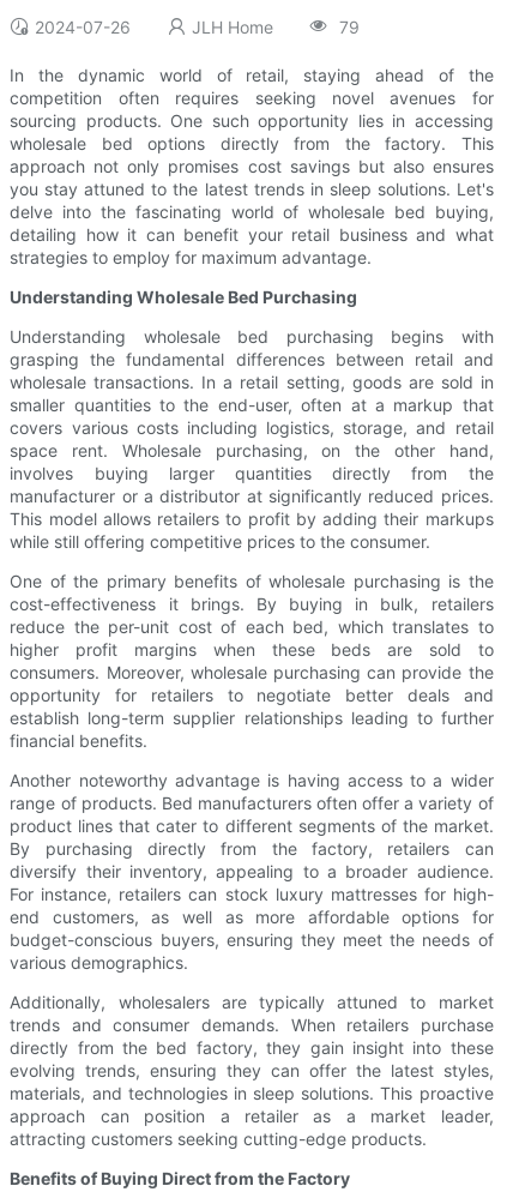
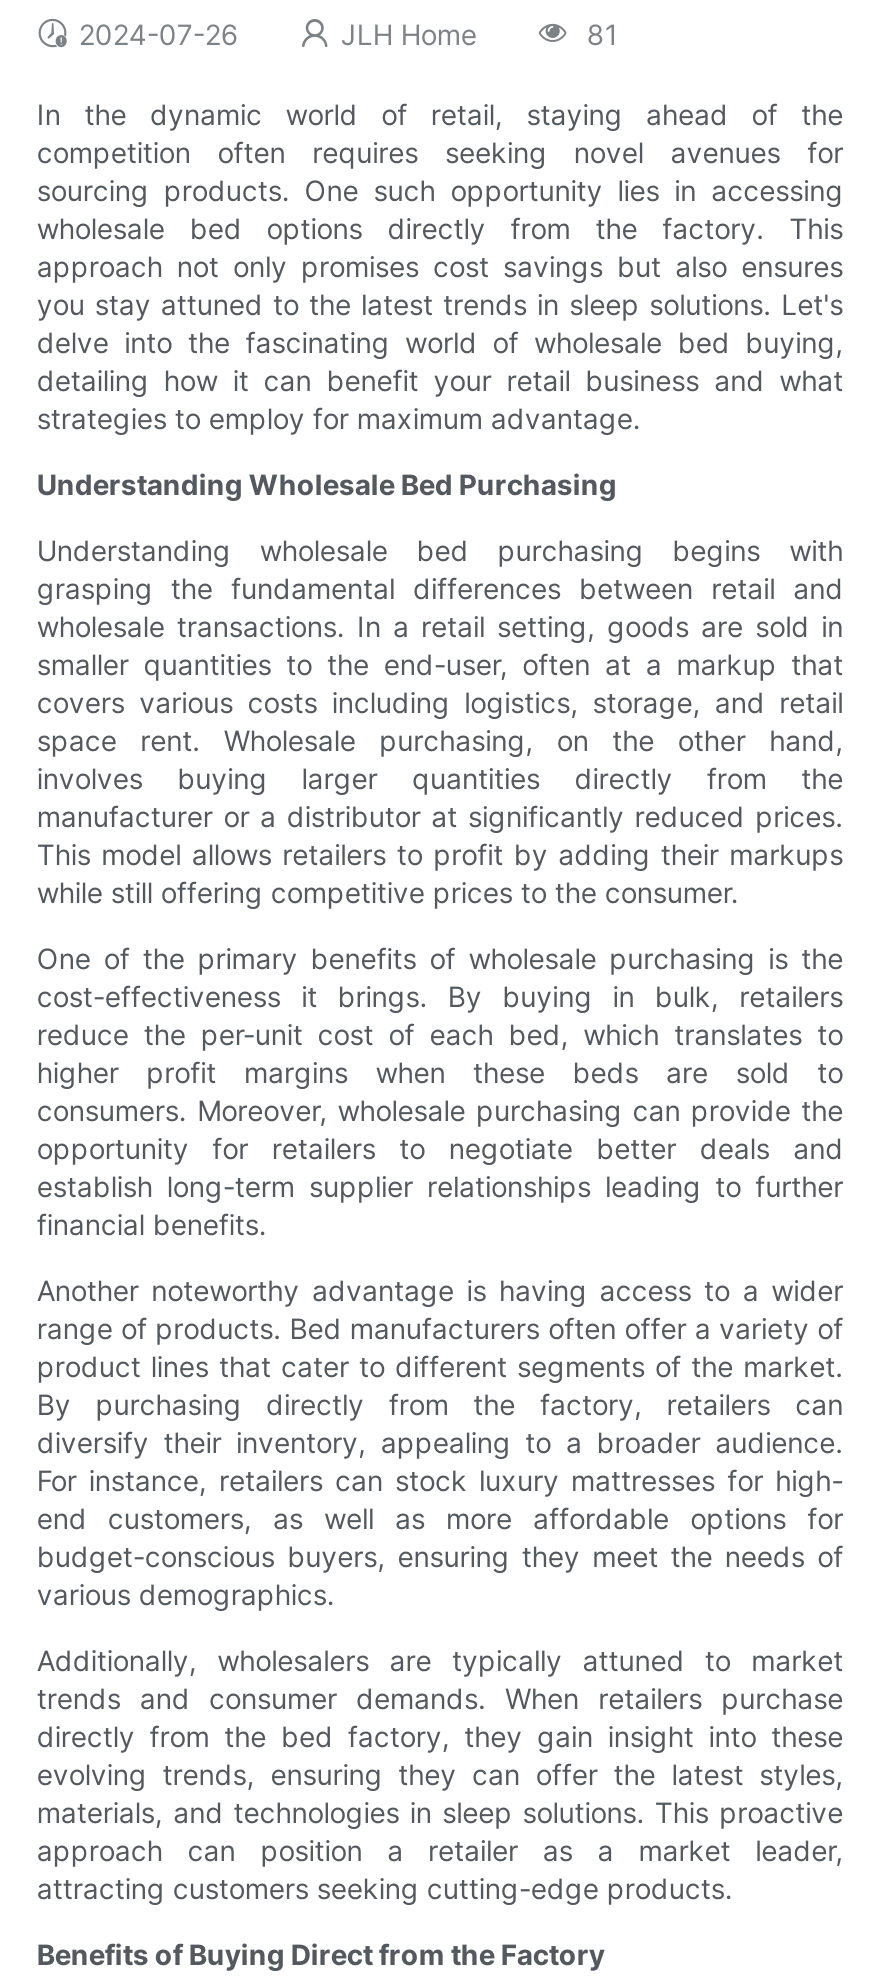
- 79
+ 81
